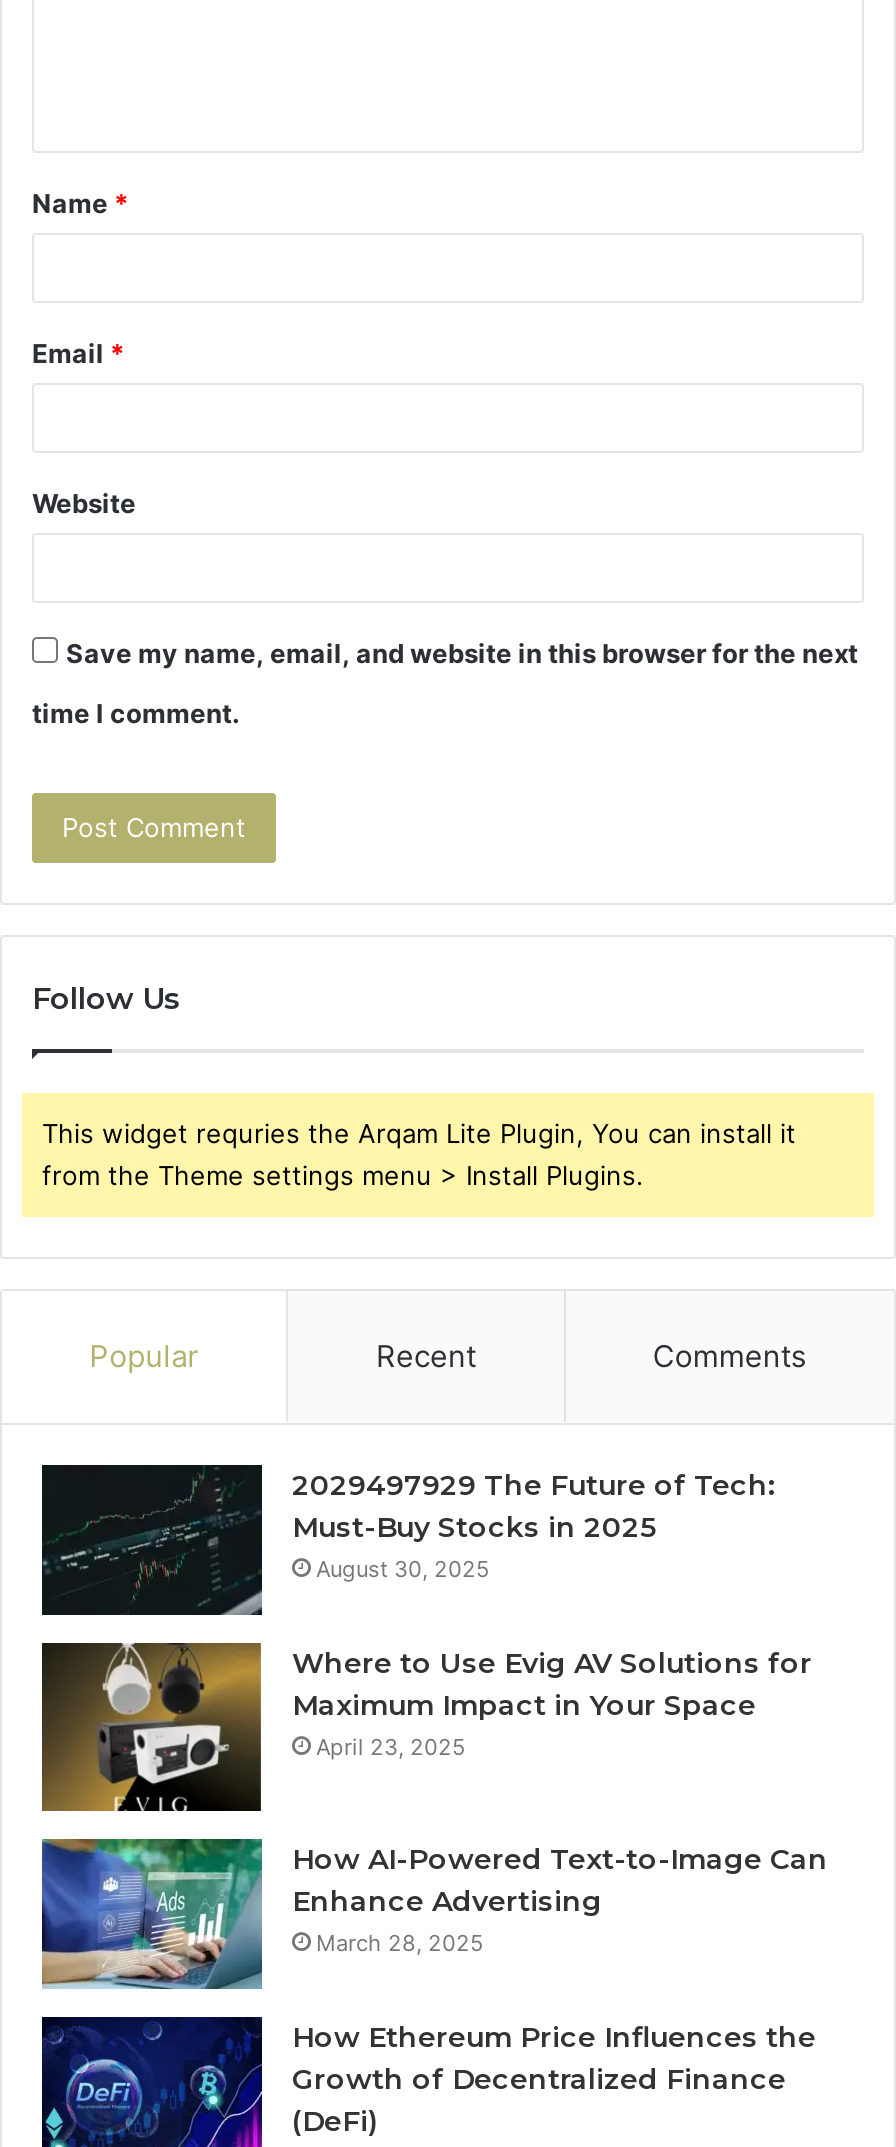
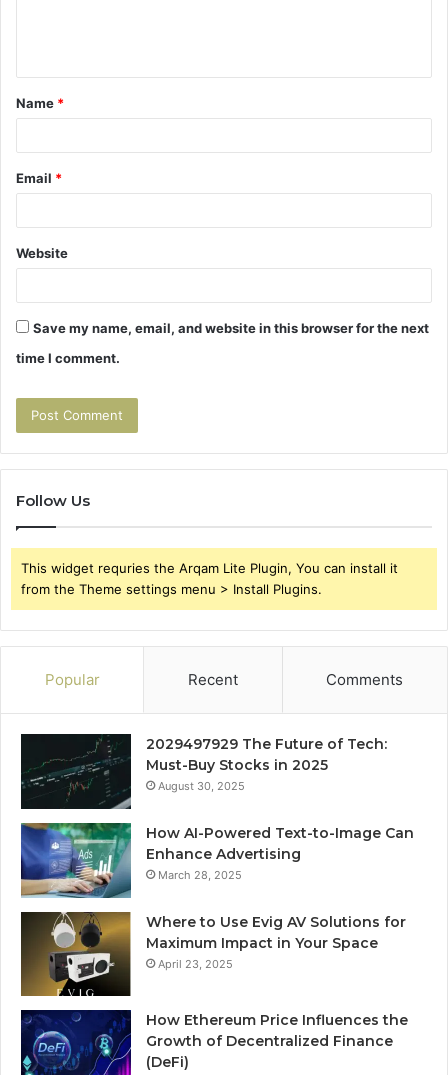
moved down: [image] | Where to Use Evig AV Solutions for | Maximum Impact in Your Space | April 23, 2025

moved up: [image] | How AI-Powered Text-to-Image Can | Enhance Advertising | March 28, 2025
